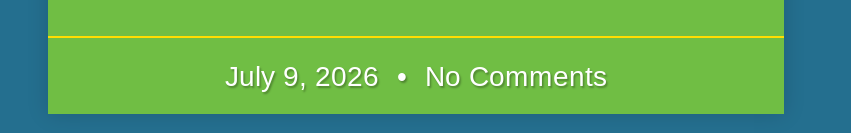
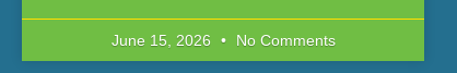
- July 9, 2026 No Comments
+ June 15, 2026 No Comments
